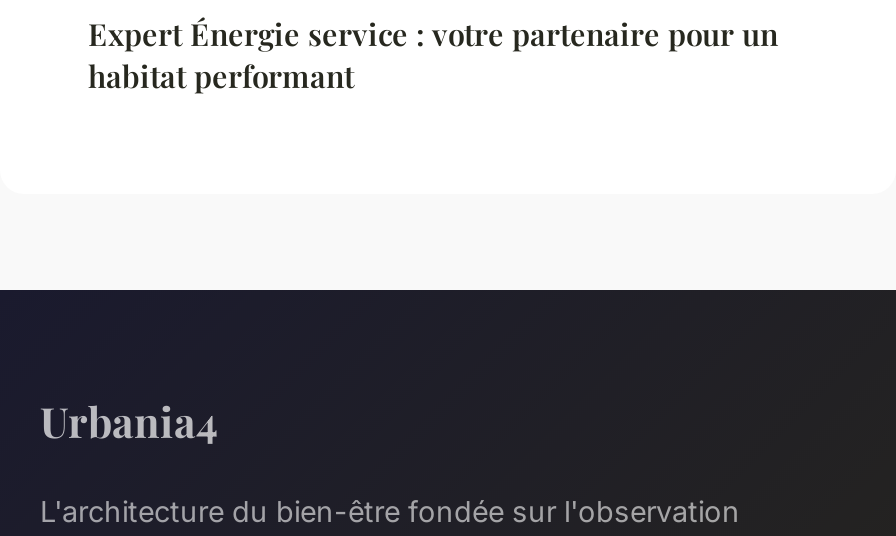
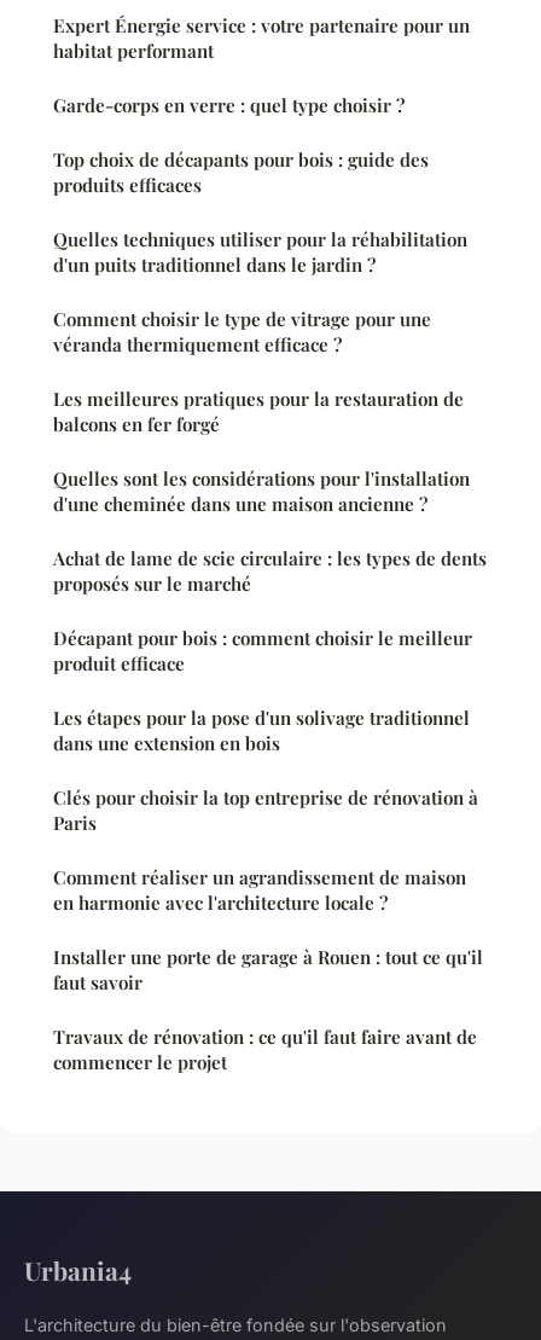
+ Garde-corps en verre : quel type choisir ?
+ Top choix de décapants pour bois : guide des
+ produits efficaces
+ Quelles techniques utiliser pour la réhabilitation
+ d'un puits traditionnel dans le jardin ?
+ Comment choisir le type de vitrage pour une
+ véranda thermiquement efficace ?
+ Les meilleures pratiques pour la restauration de
+ balcons en fer forgé
+ Quelles sont les considérations pour l'installation
+ d'une cheminée dans une maison ancienne ?
+ Achat de lame de scie circulaire : les types de dents
+ proposés sur le marché
+ Décapant pour bois : comment choisir le meilleur
+ produit efficace
+ Les étapes pour la pose d'un solivage traditionnel
+ dans une extension en bois
+ Clés pour choisir la top entreprise de rénovation à
+ Paris
+ Comment réaliser un agrandissement de maison
+ en harmonie avec l'architecture locale ?
+ Installer une porte de garage à Rouen : tout ce qu'il
+ faut savoir
+ Travaux de rénovation : ce qu'il faut faire avant de
+ commencer le projet
